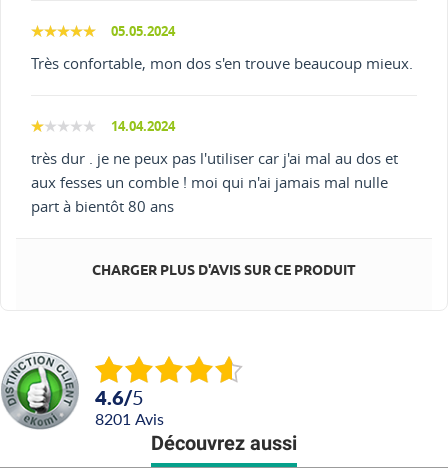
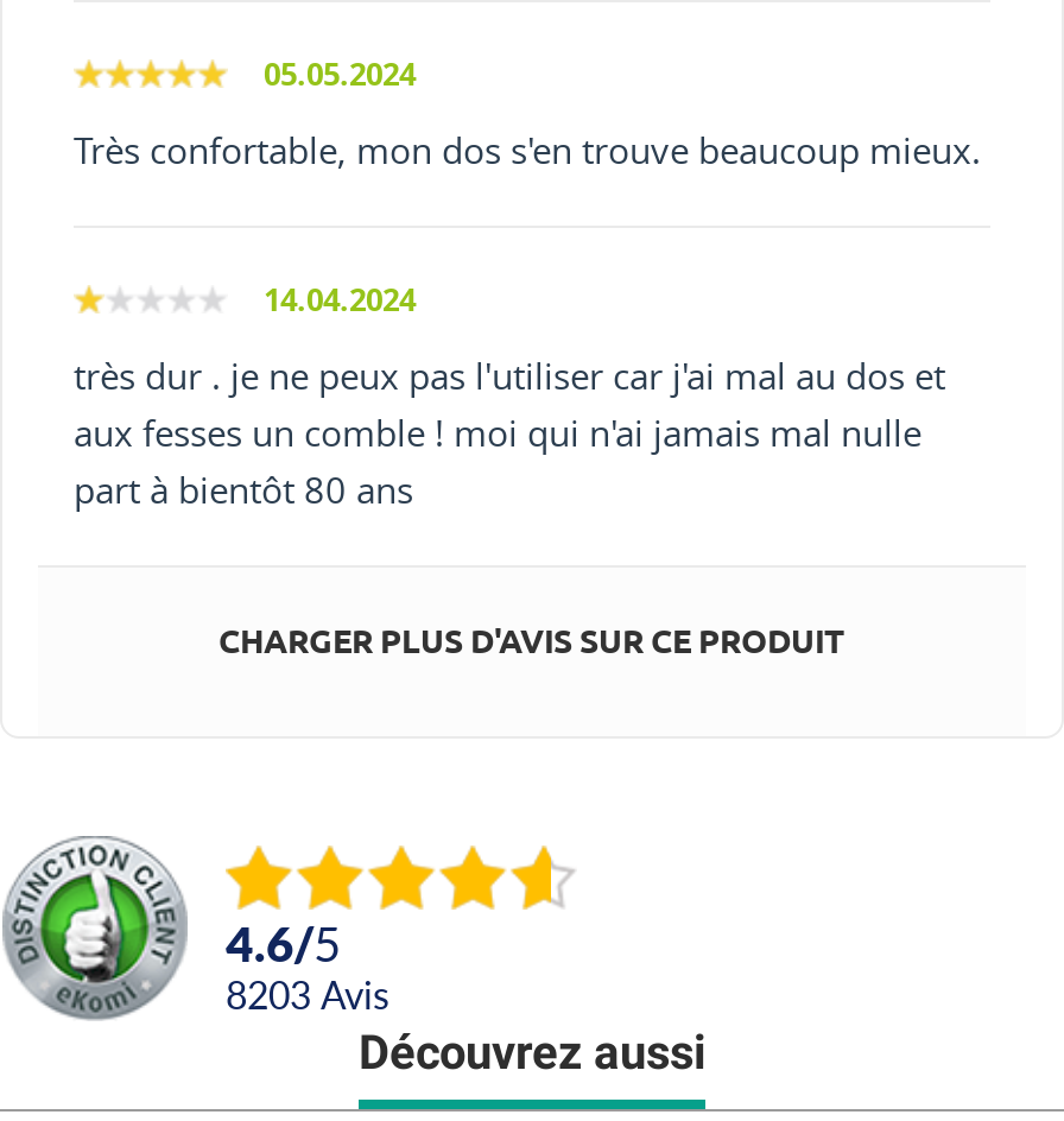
- 8201 avis
+ 8203 avis
